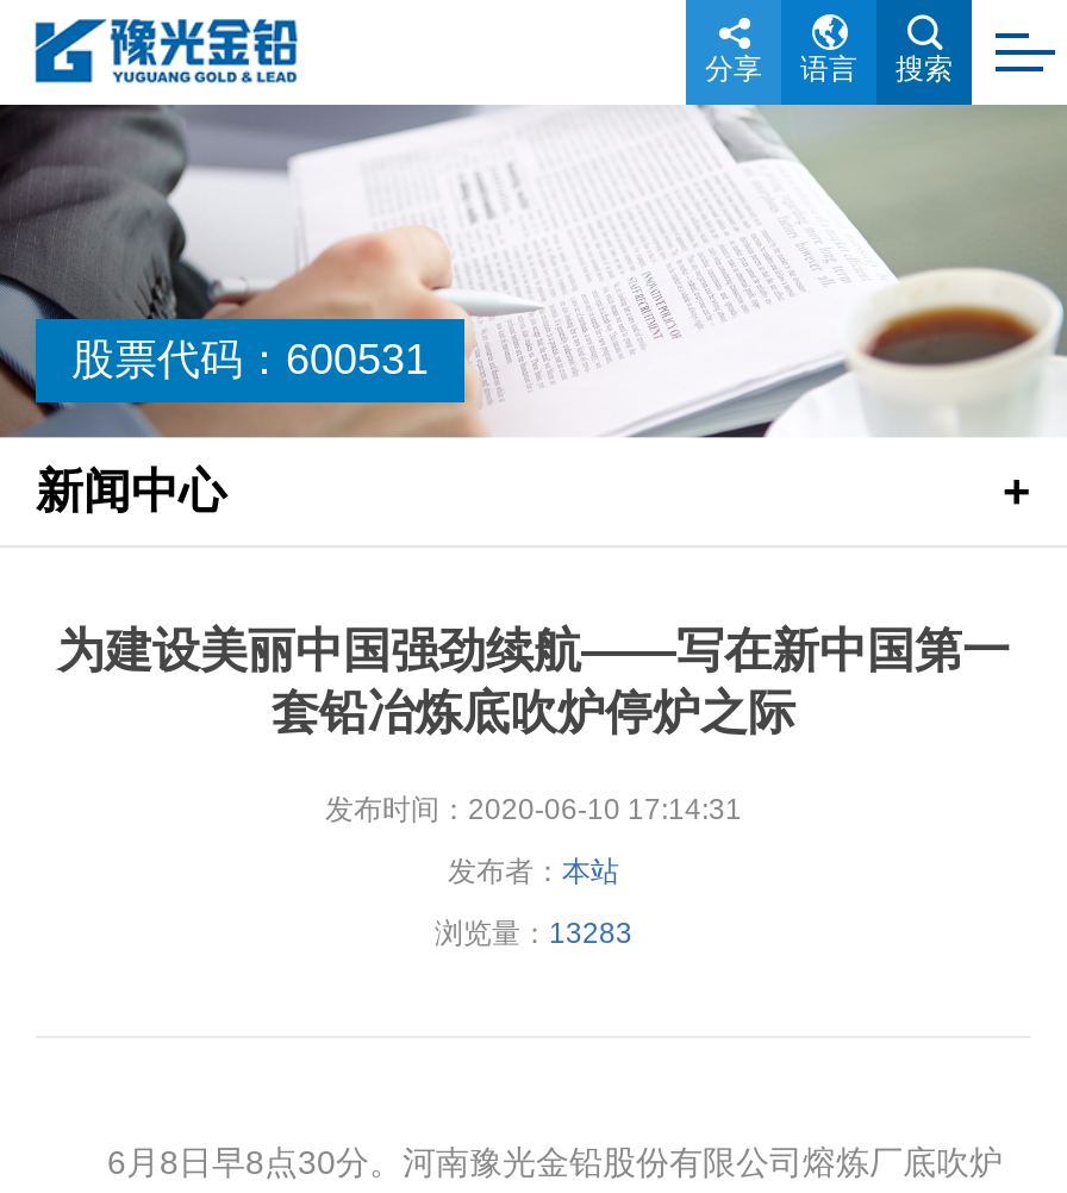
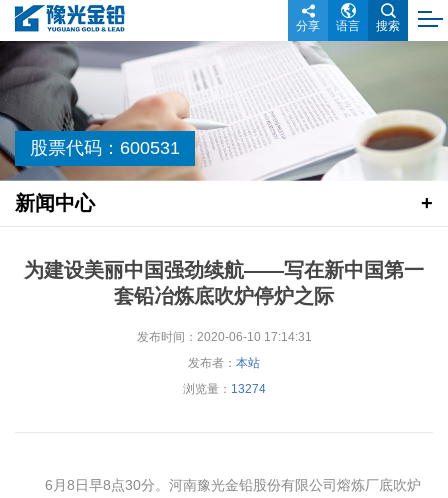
- 浏览量：13283
+ 浏览量：13274
